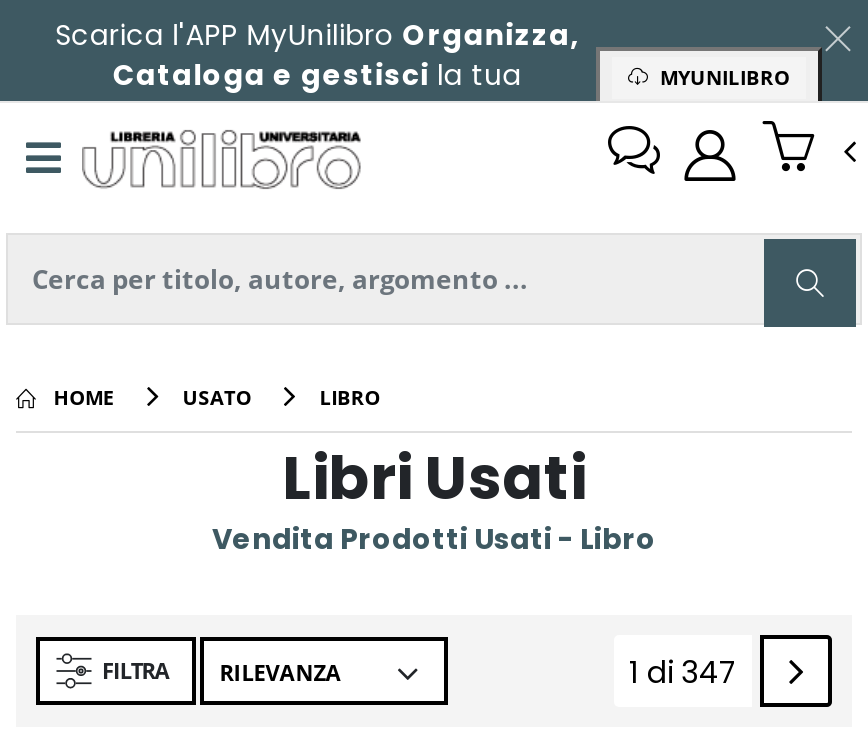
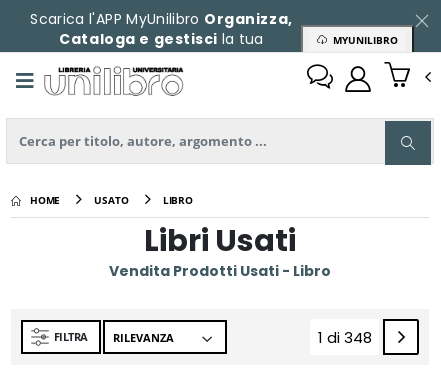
- 1 di 347
+ 1 di 348
